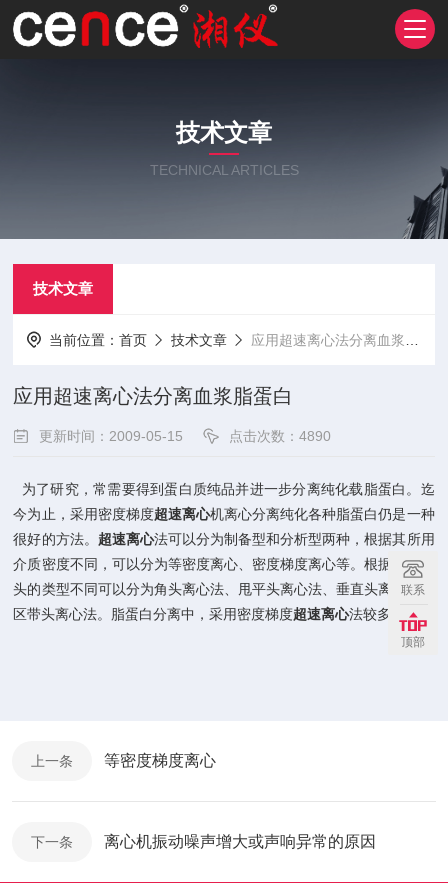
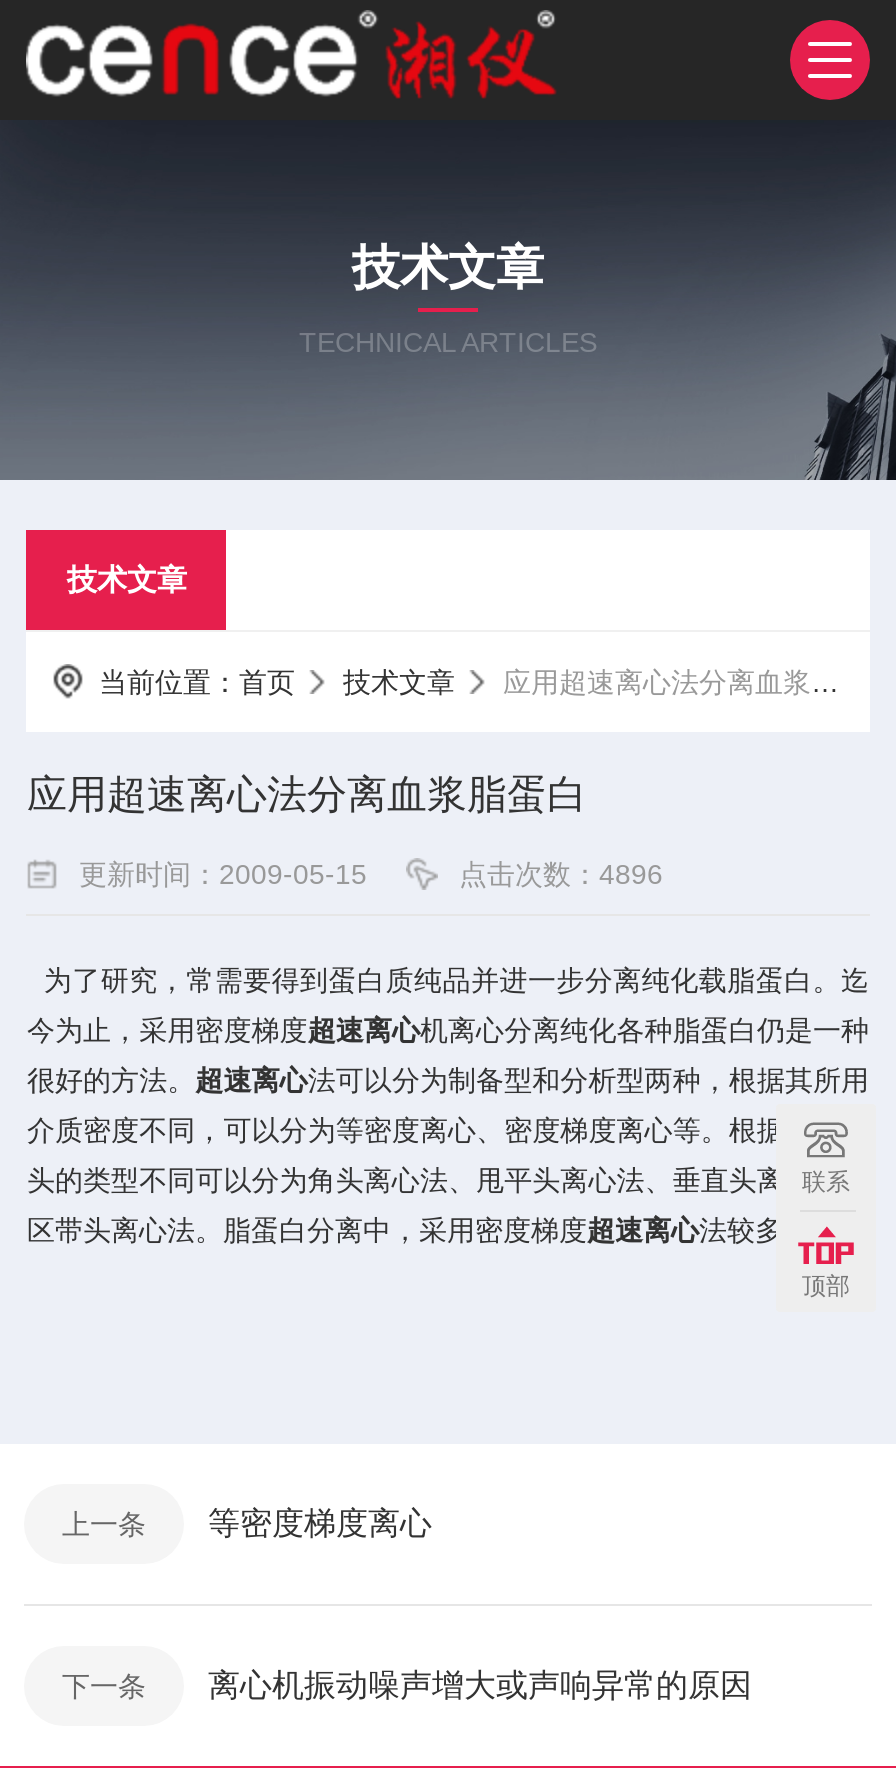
- 点击次数：4890
+ 点击次数：4896
